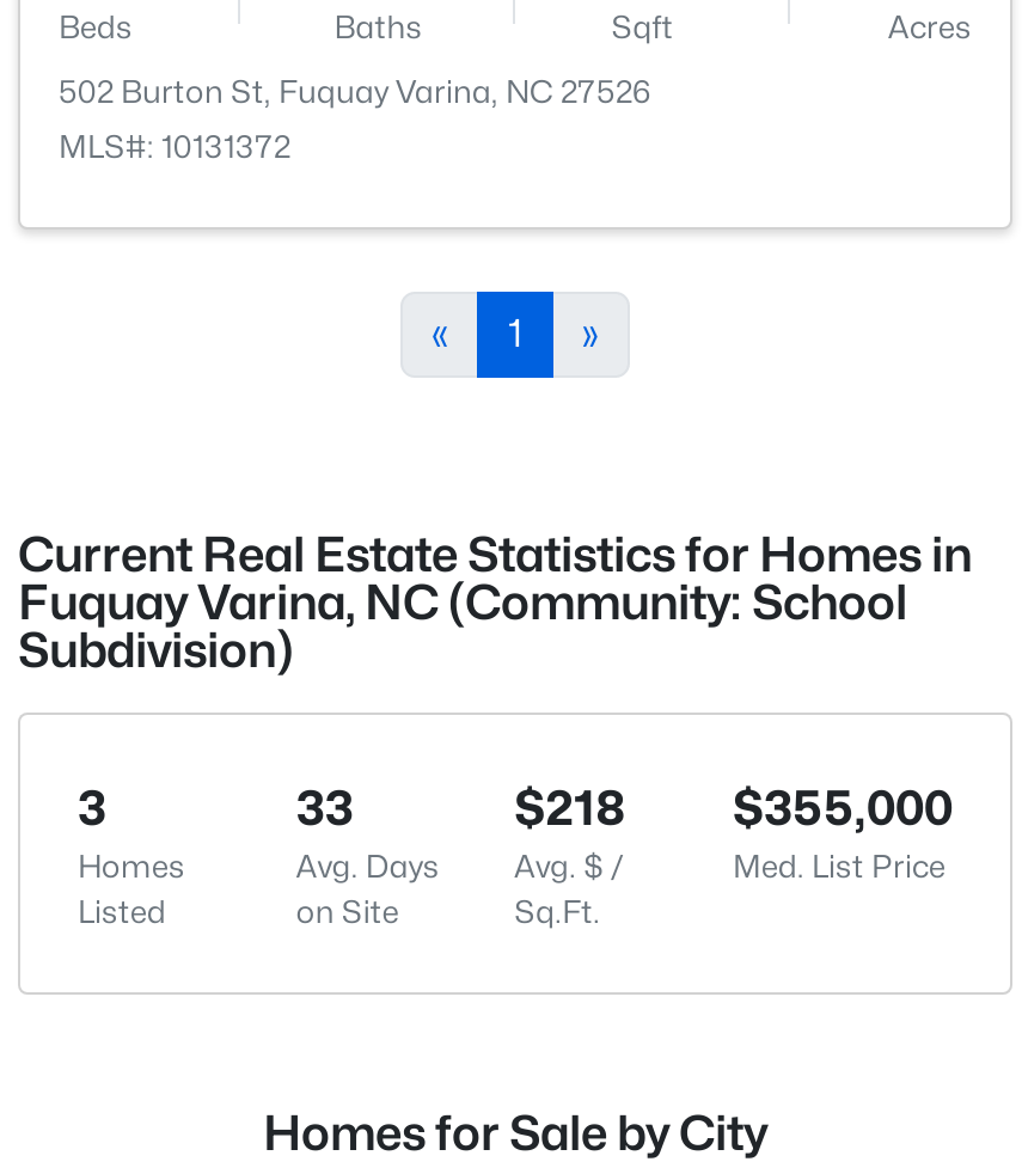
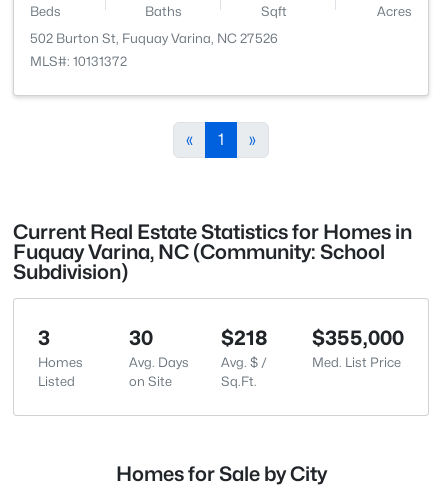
- 33
+ 30
